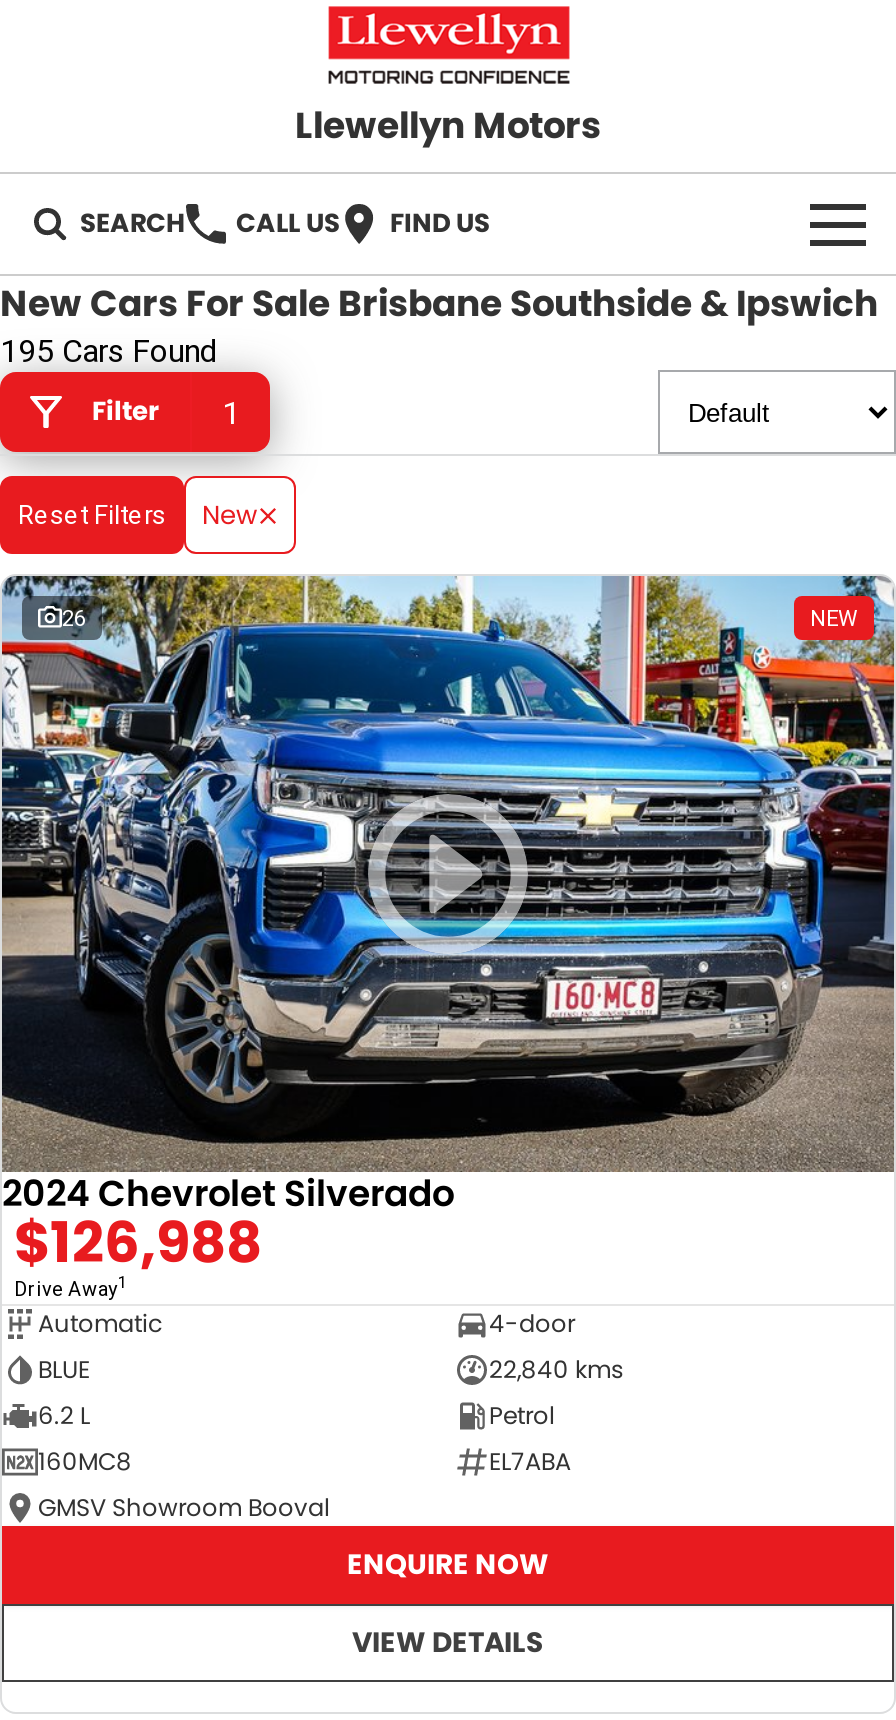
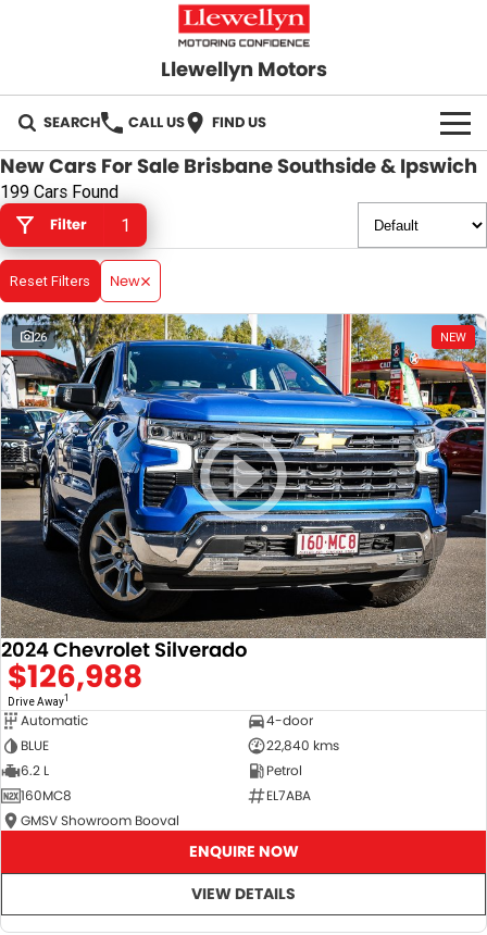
- 195 Cars Found
+ 199 Cars Found
